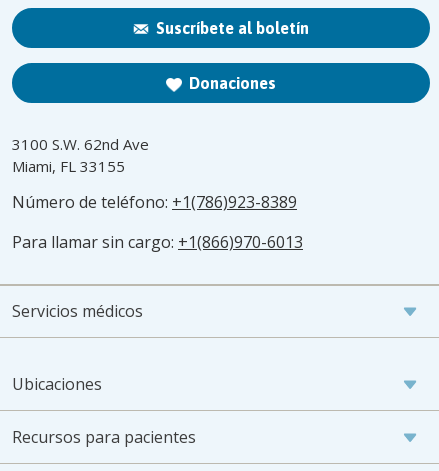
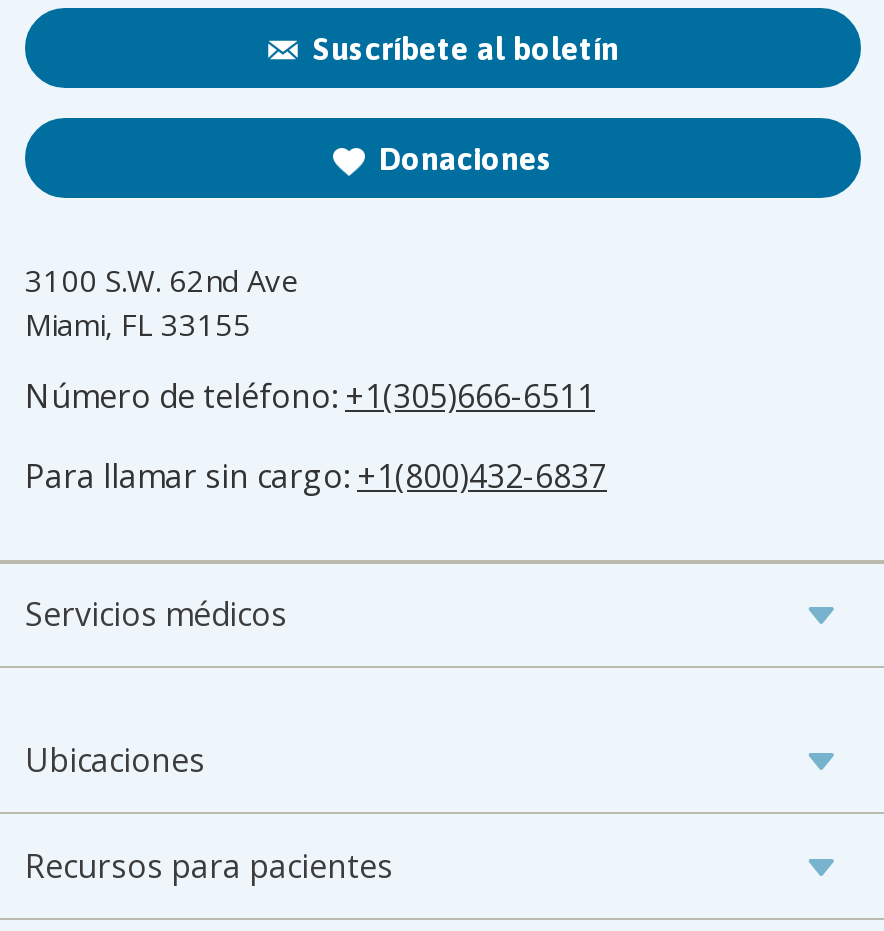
- Número de teléfono: +1(786)923-8389
+ Número de teléfono: +1(305)666-6511

- Para llamar sin cargo: +1(866)970-6013
+ Para llamar sin cargo: +1(800)432-6837
